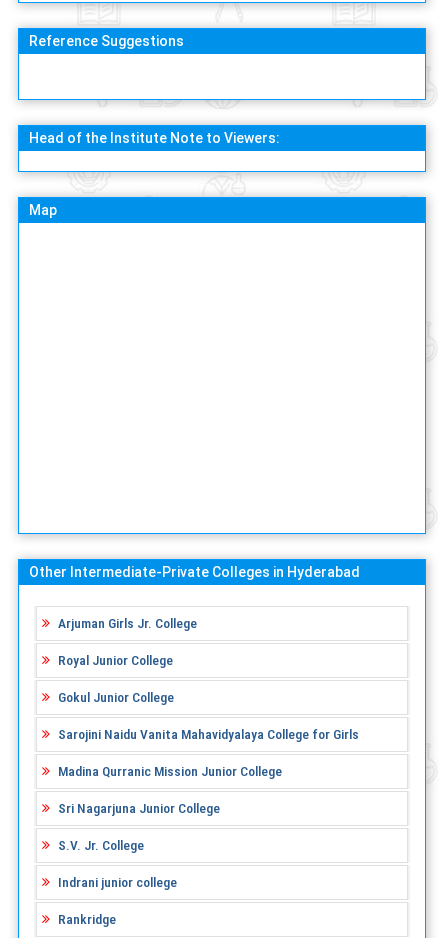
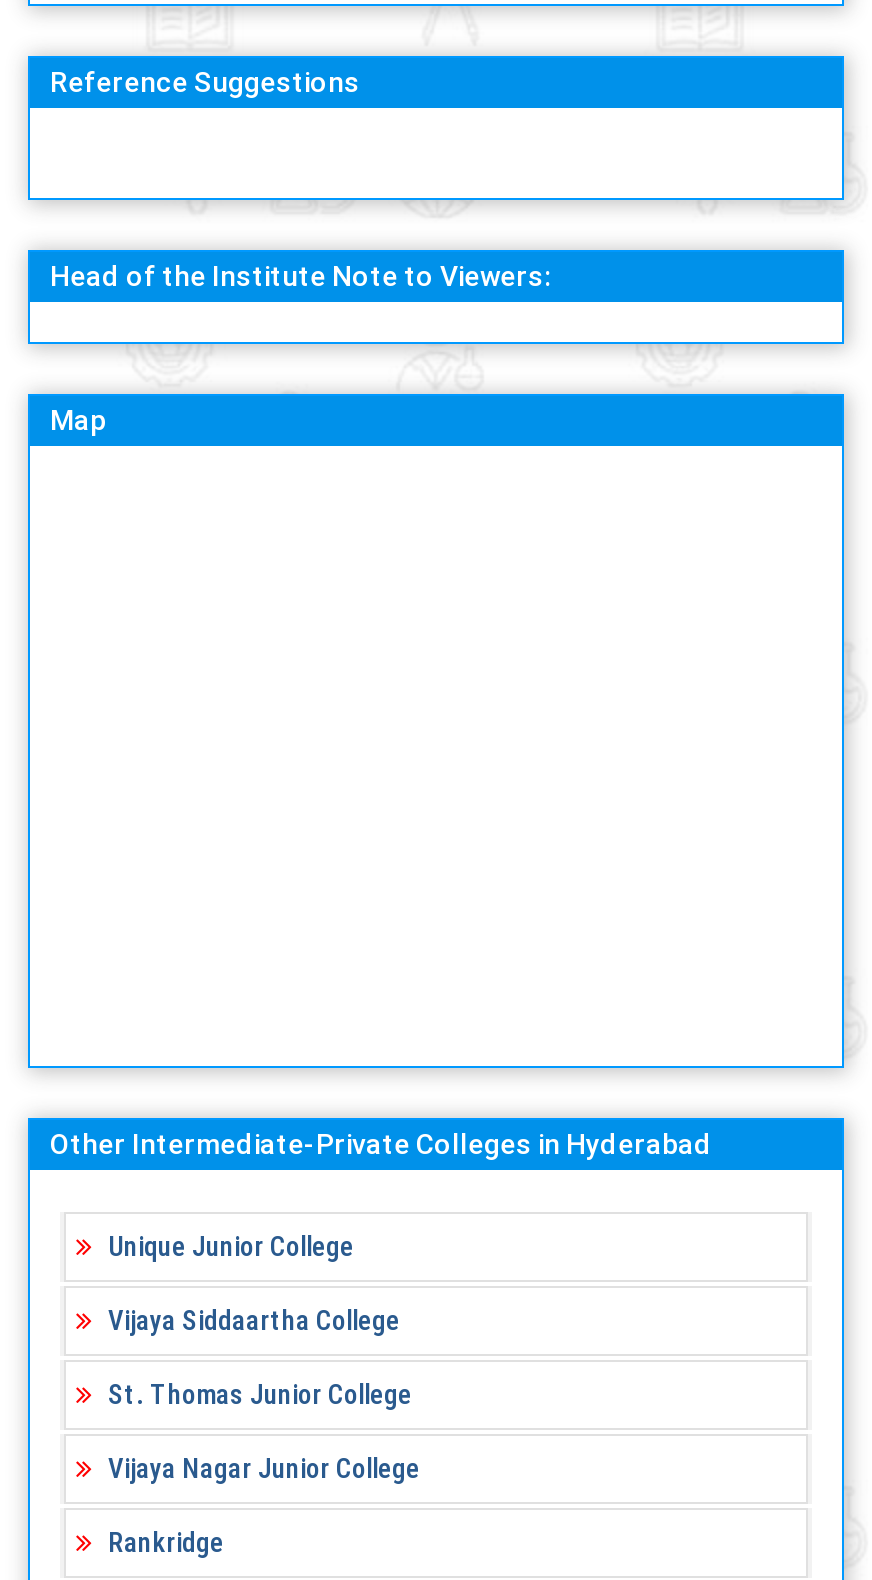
- Arjuman Girls Jr. College
- Royal Junior College
- Gokul Junior College
- Sarojini Naidu Vanita Mahavidyalaya College for Girls
- Madina Qurranic Mission Junior College
- Sri Nagarjuna Junior College
- S.V. Jr. College
- Indrani junior college
+ Unique Junior College
+ Vijaya Siddaartha College
+ St. Thomas Junior College
+ Vijaya Nagar Junior College
